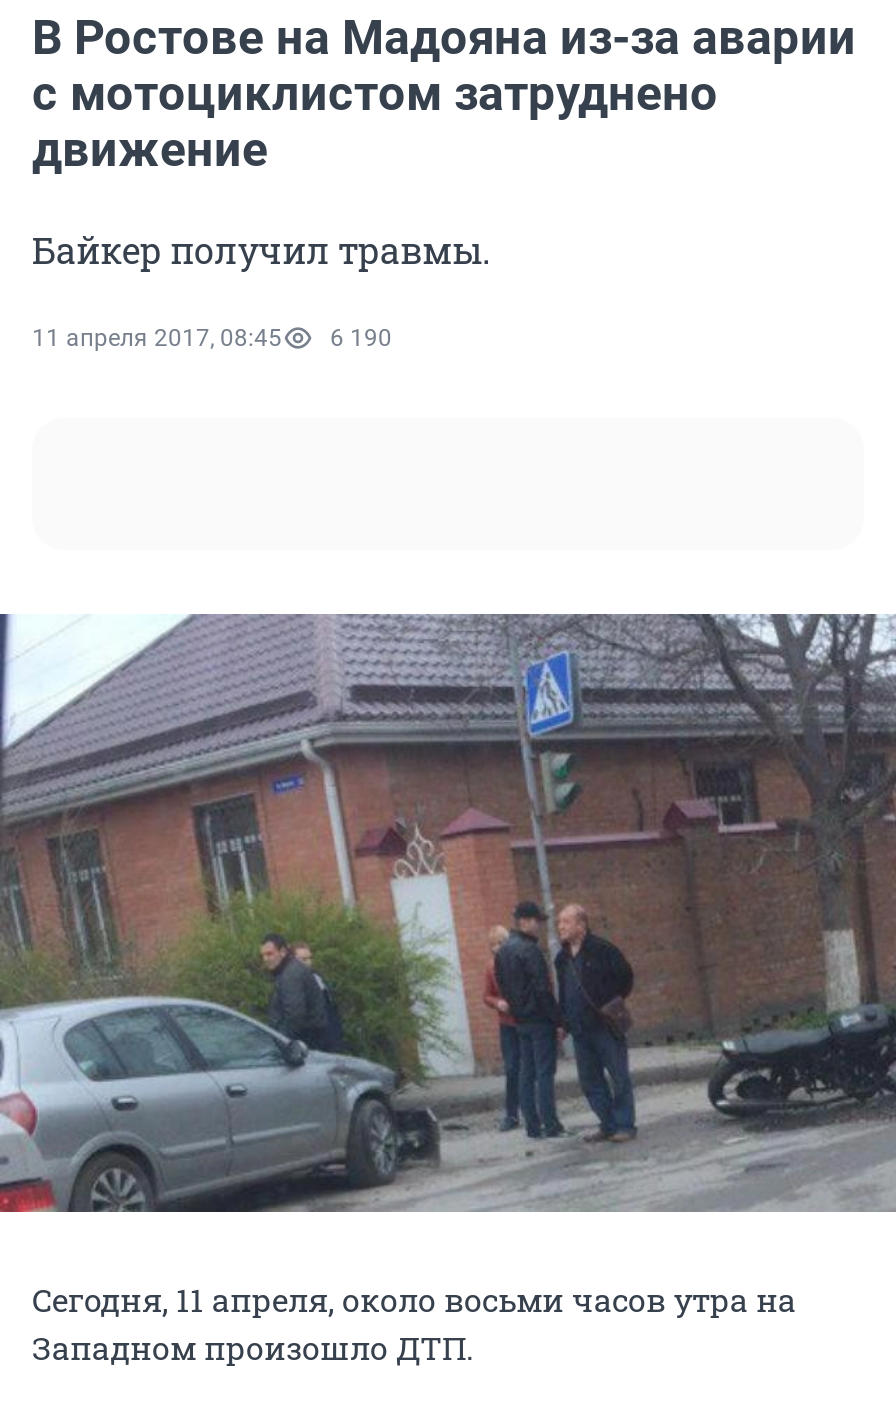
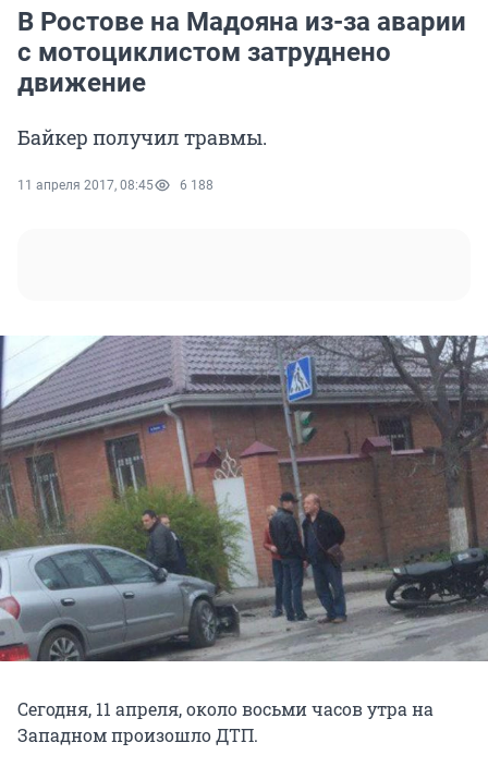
- 11 апреля 2017, 08:45 6 190
+ 11 апреля 2017, 08:45 6 188
